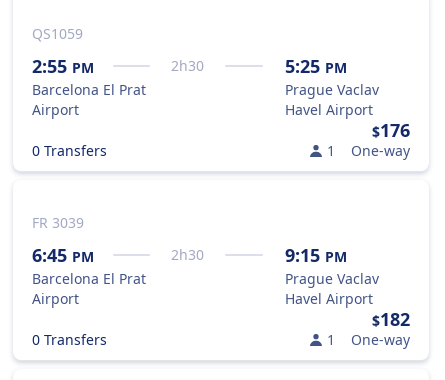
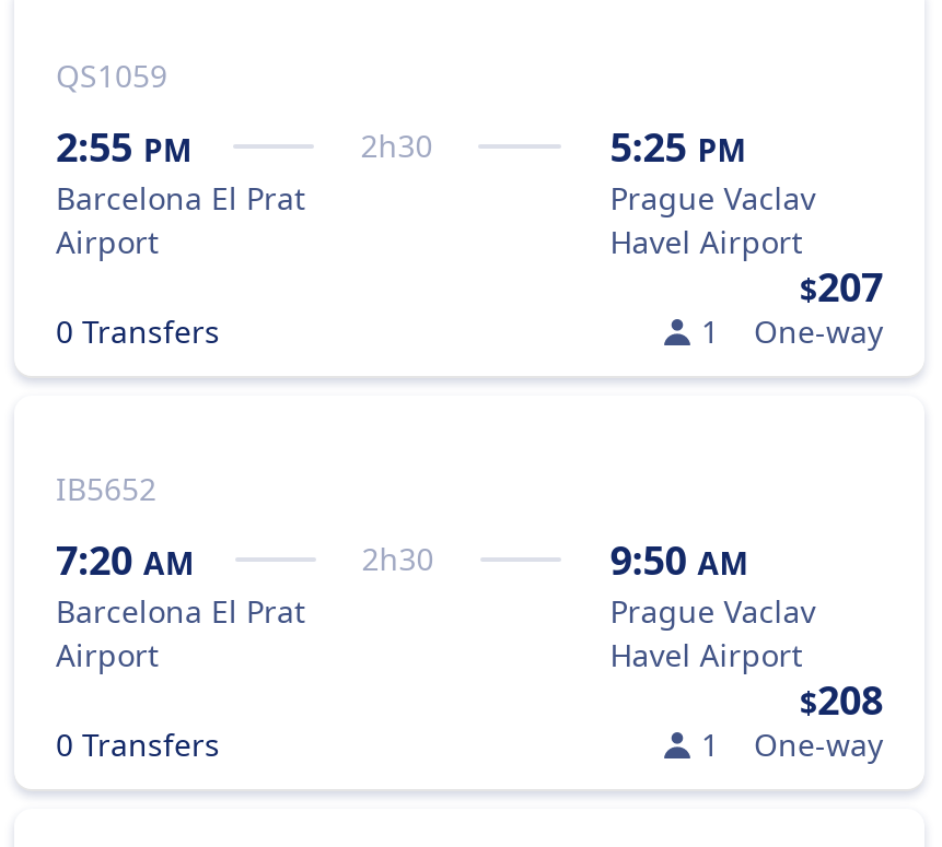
- $176
+ $207

- FR 3039
+ IB5652

- 6:45 PM
+ 7:20 AM

- 9:15 PM
+ 9:50 AM

- $182
+ $208
